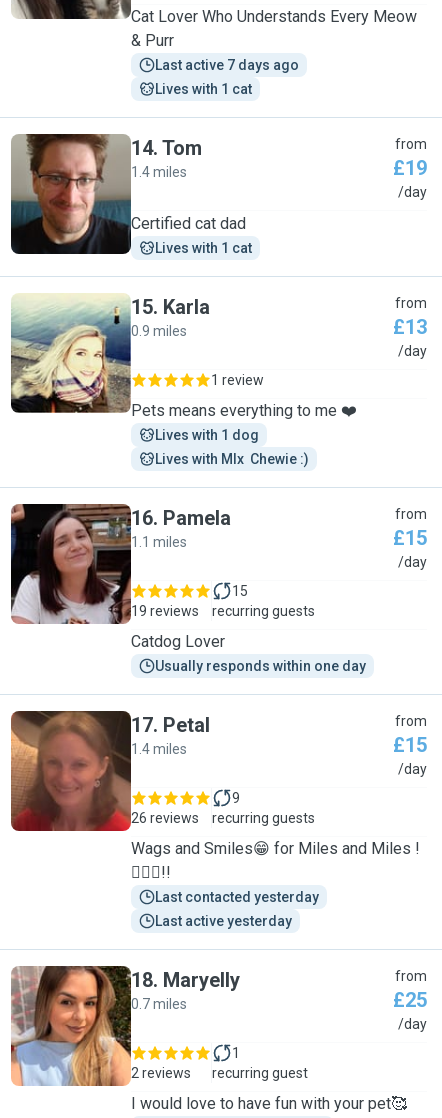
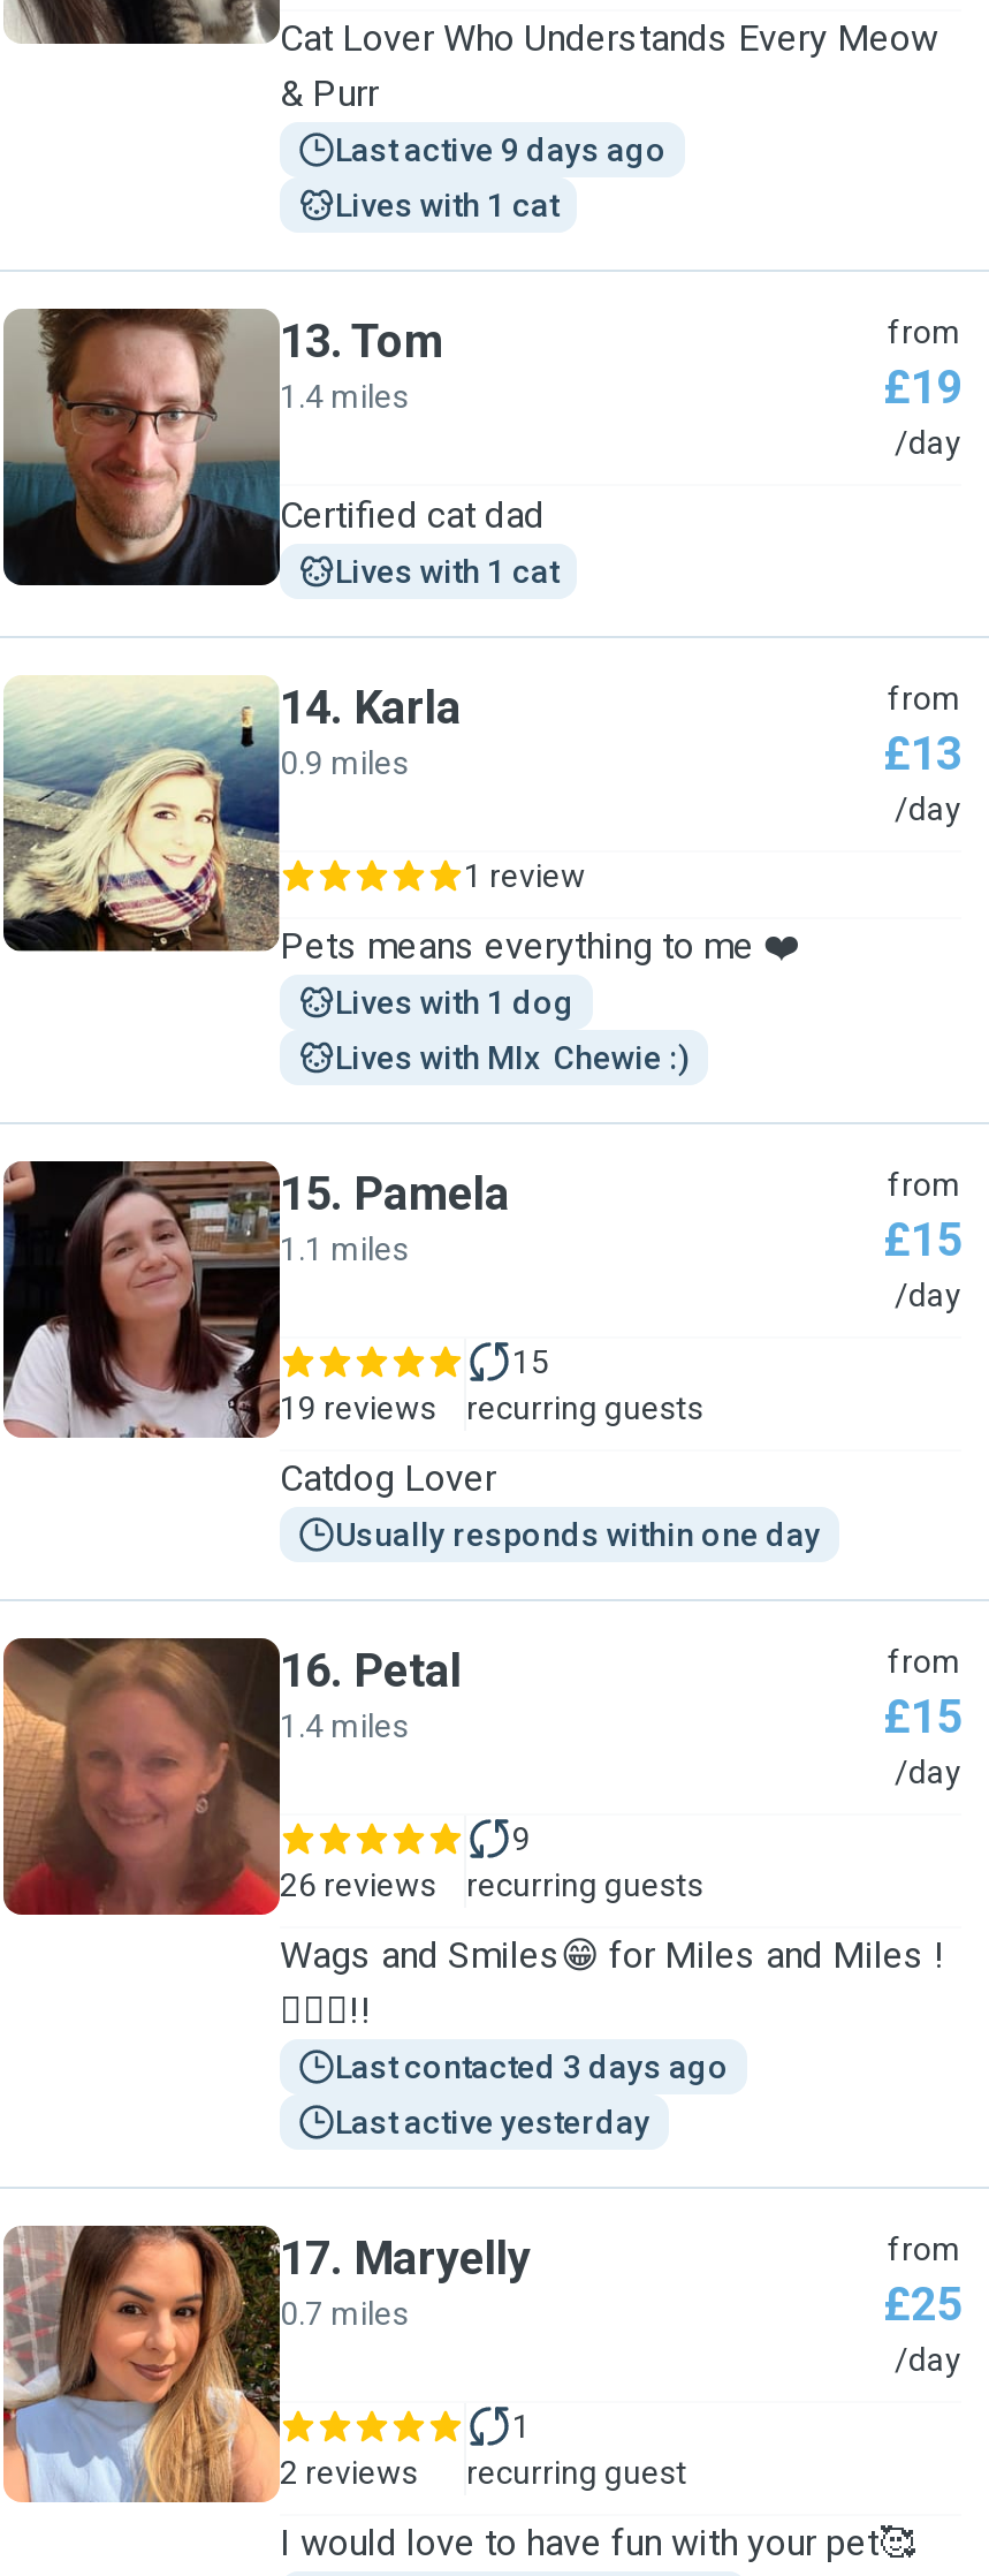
- Last active 7 days ago
+ Last active 9 days ago

- 14. Tom
+ 13. Tom

- 15. Karla
+ 14. Karla

- 16. Pamela
+ 15. Pamela

- 17. Petal
+ 16. Petal

- Last contacted yesterday
+ Last contacted 3 days ago

- 18. Maryelly
+ 17. Maryelly
